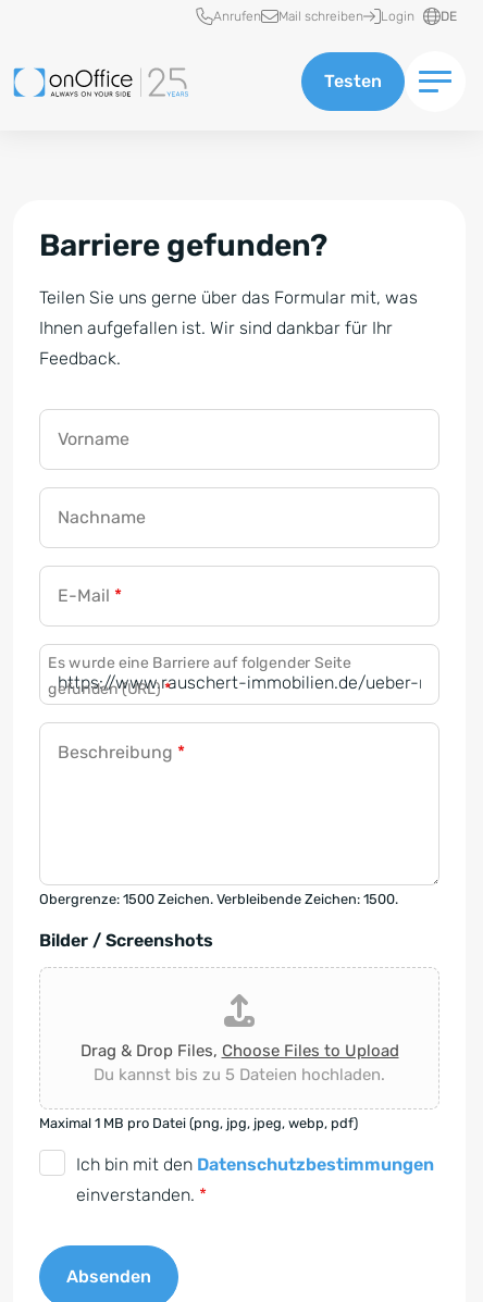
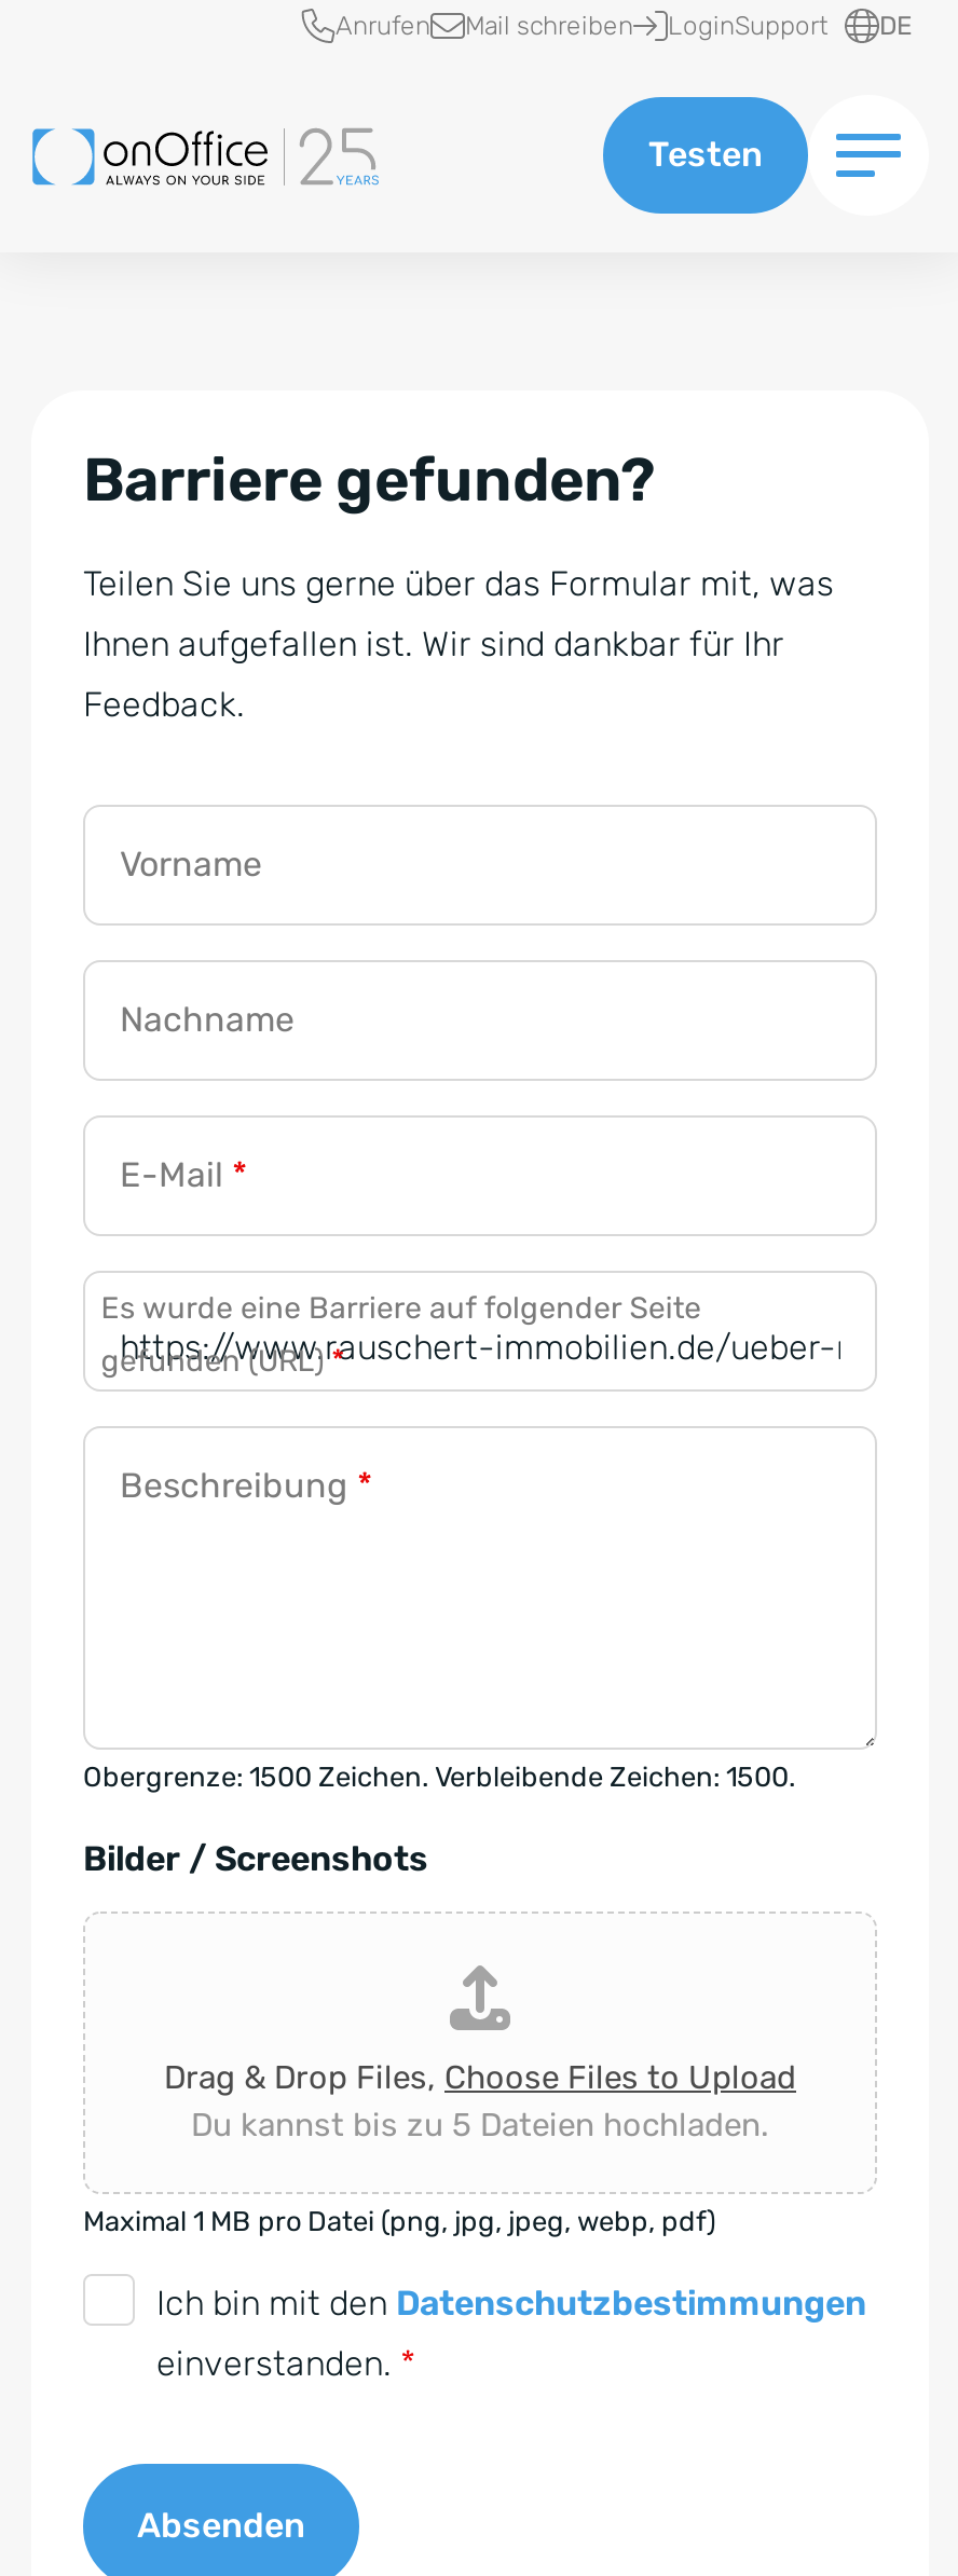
- Login
+ LoginSupport
